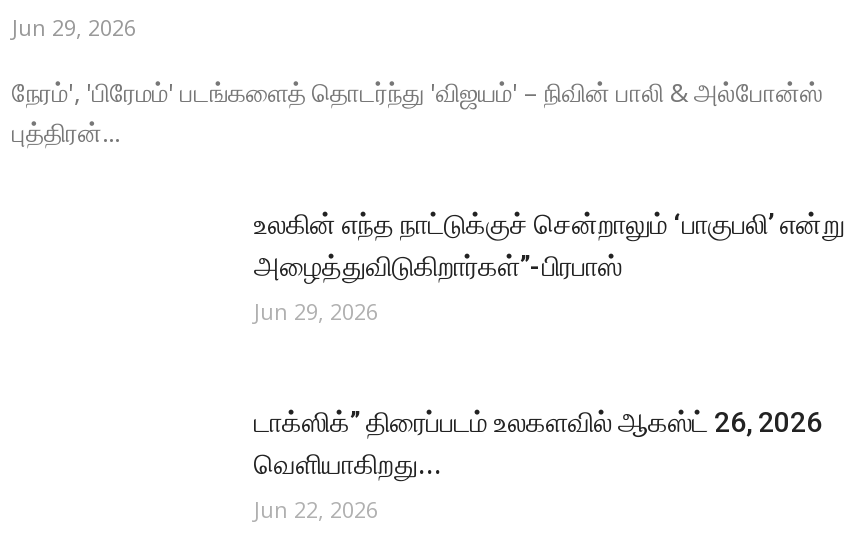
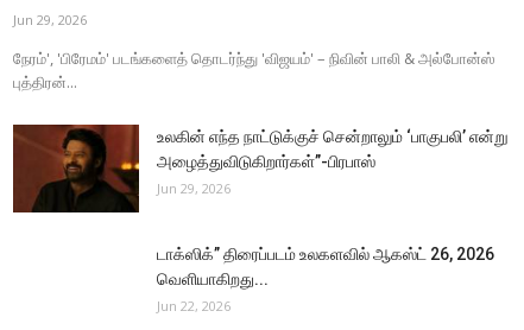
+ [image]
